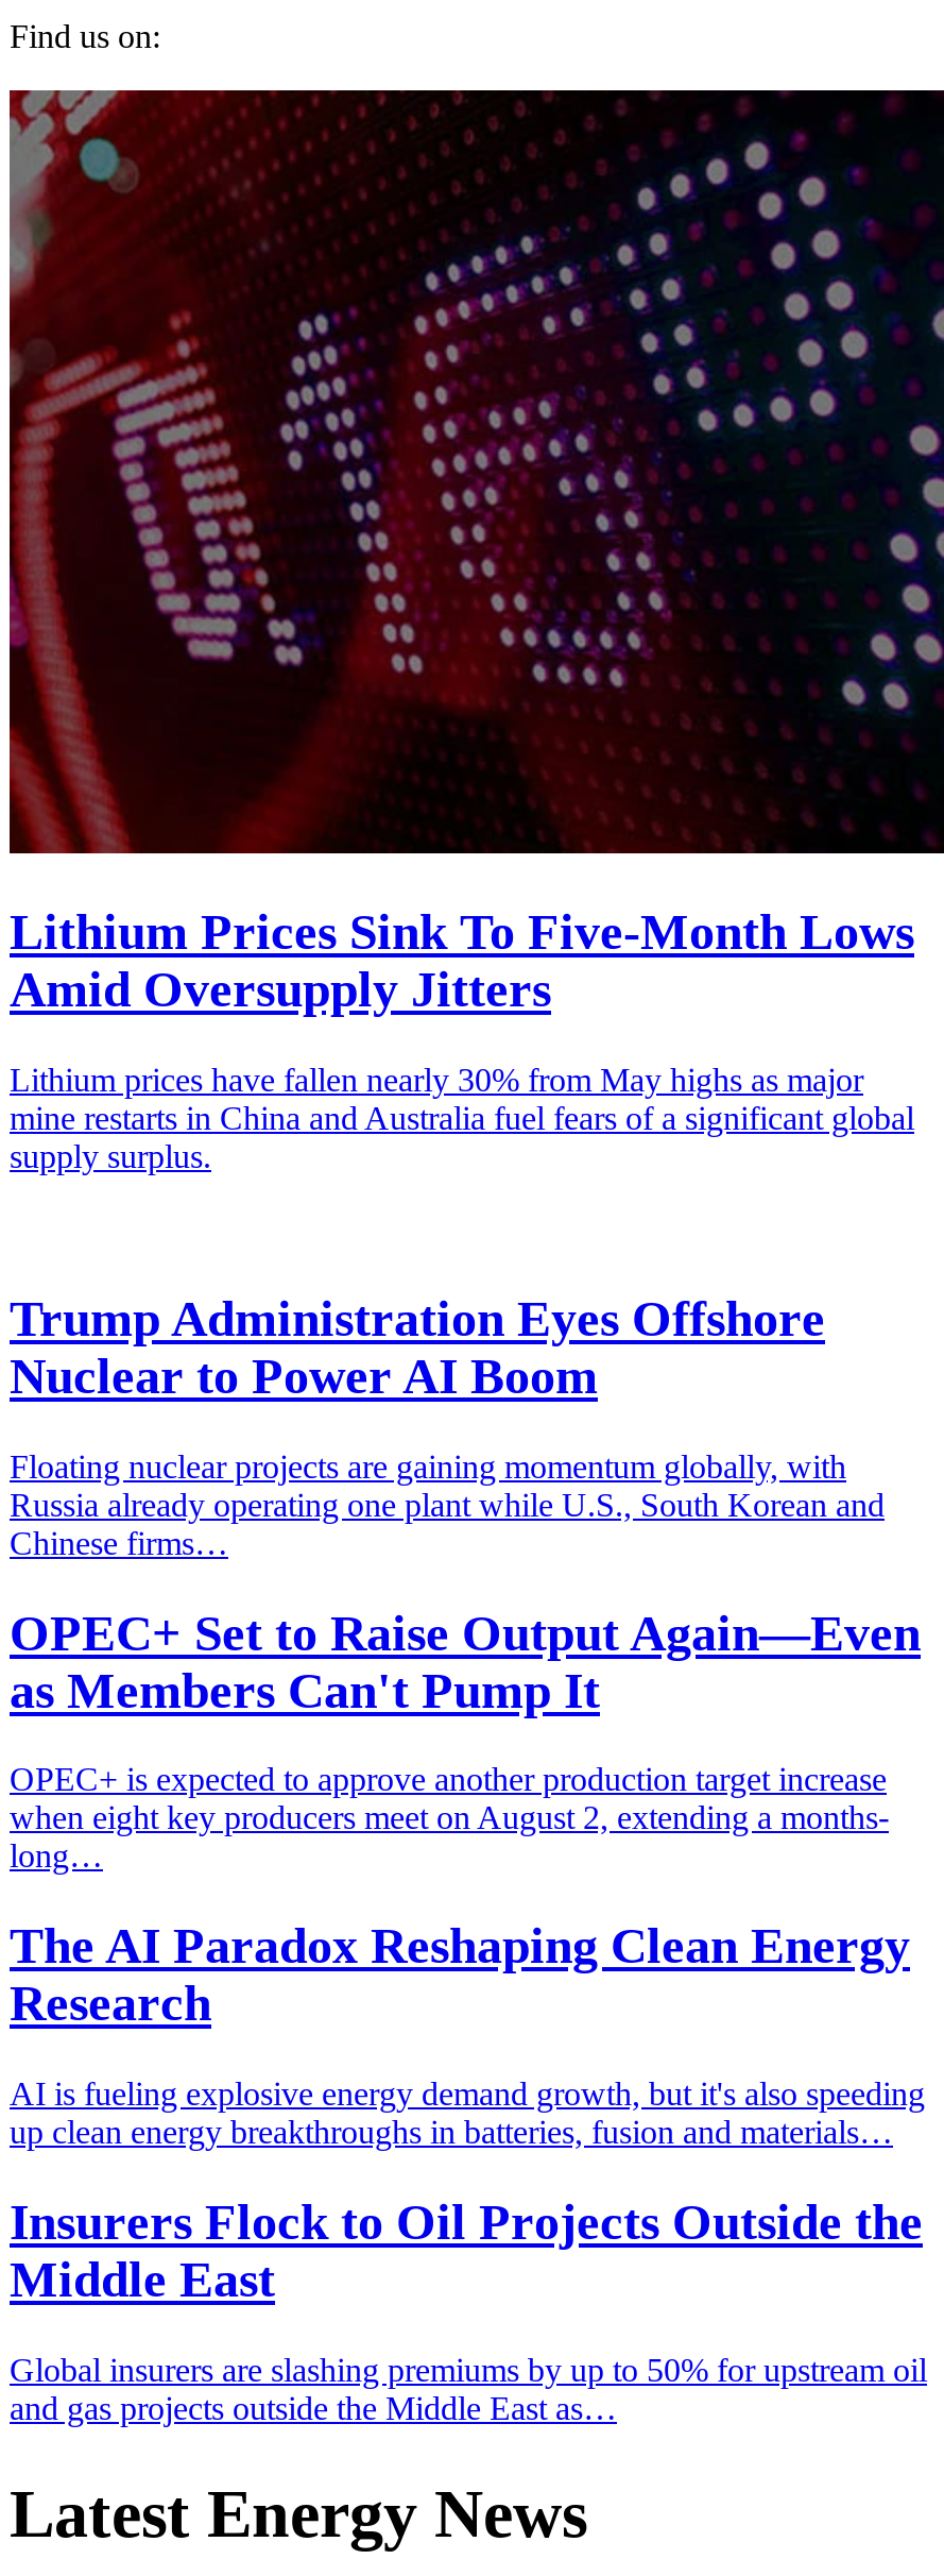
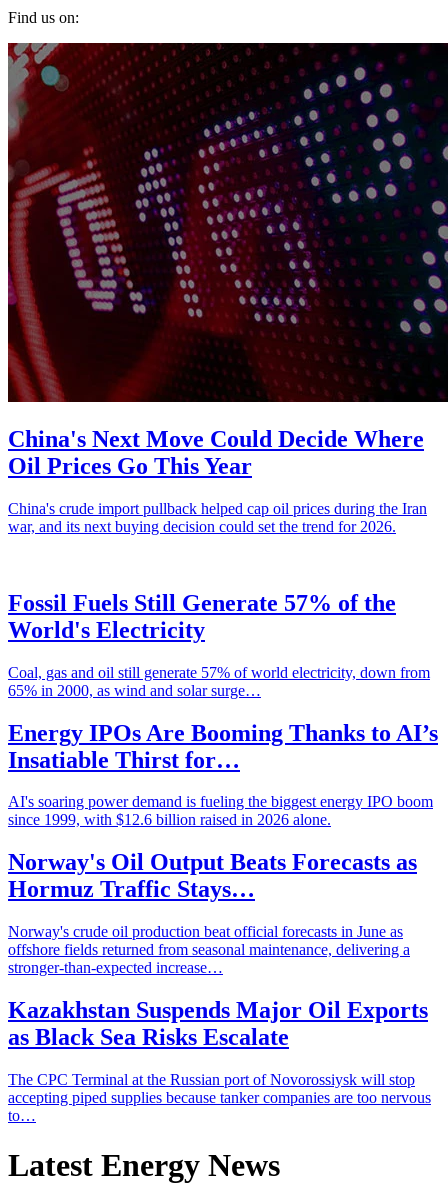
- Lithium Prices Sink To Five-Month Lows
- Amid Oversupply Jitters
+ China's Next Move Could Decide Where
+ Oil Prices Go This Year

- Lithium prices have fallen nearly 30% from May highs as major
- mine restarts in China and Australia fuel fears of a significant global
- supply surplus.
+ China's crude import pullback helped cap oil prices during the Iran
+ war, and its next buying decision could set the trend for 2026.

- Trump Administration Eyes Offshore
- Nuclear to Power AI Boom
+ Fossil Fuels Still Generate 57% of the
+ World's Electricity

- Floating nuclear projects are gaining momentum globally, with
- Russia already operating one plant while U.S., South Korean and
- Chinese firms…
+ Coal, gas and oil still generate 57% of world electricity, down from
+ 65% in 2000, as wind and solar surge…

- OPEC+ Set to Raise Output Again—Even
- as Members Can't Pump It
+ Energy IPOs Are Booming Thanks to AI’s
+ Insatiable Thirst for…

- OPEC+ is expected to approve another production target increase
- when eight key producers meet on August 2, extending a months-
- long…
+ AI's soaring power demand is fueling the biggest energy IPO boom
+ since 1999, with $12.6 billion raised in 2026 alone.

- The AI Paradox Reshaping Clean Energy
- Research
+ Norway's Oil Output Beats Forecasts as
+ Hormuz Traffic Stays…

- AI is fueling explosive energy demand growth, but it's also speeding
- up clean energy breakthroughs in batteries, fusion and materials…
+ Norway's crude oil production beat official forecasts in June as
+ offshore fields returned from seasonal maintenance, delivering a
+ stronger-than-expected increase…

- Insurers Flock to Oil Projects Outside the
- Middle East
+ Kazakhstan Suspends Major Oil Exports
+ as Black Sea Risks Escalate

- Global insurers are slashing premiums by up to 50% for upstream oil
- and gas projects outside the Middle East as…
+ The CPC Terminal at the Russian port of Novorossiysk will stop
+ accepting piped supplies because tanker companies are too nervous
+ to…
